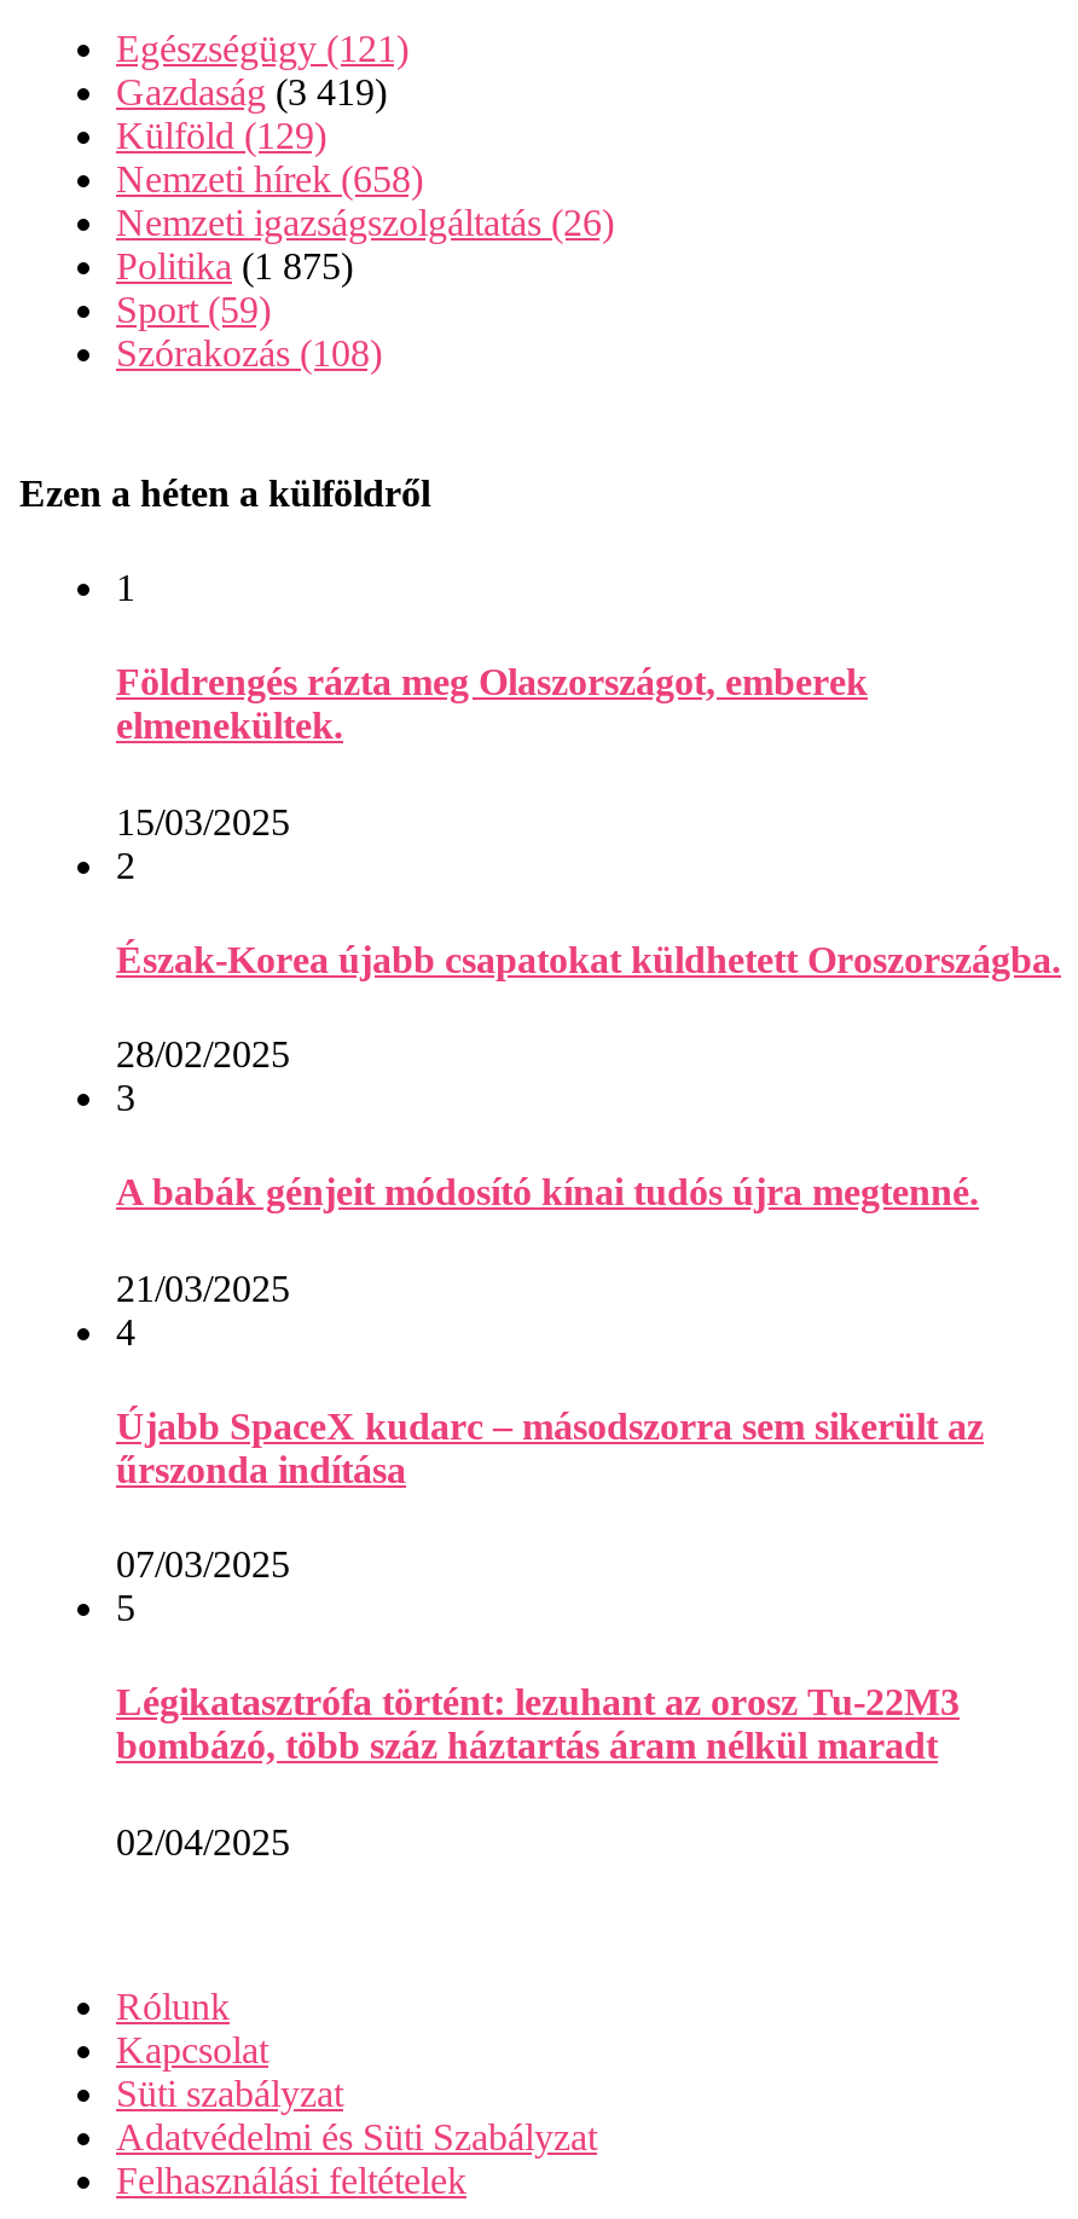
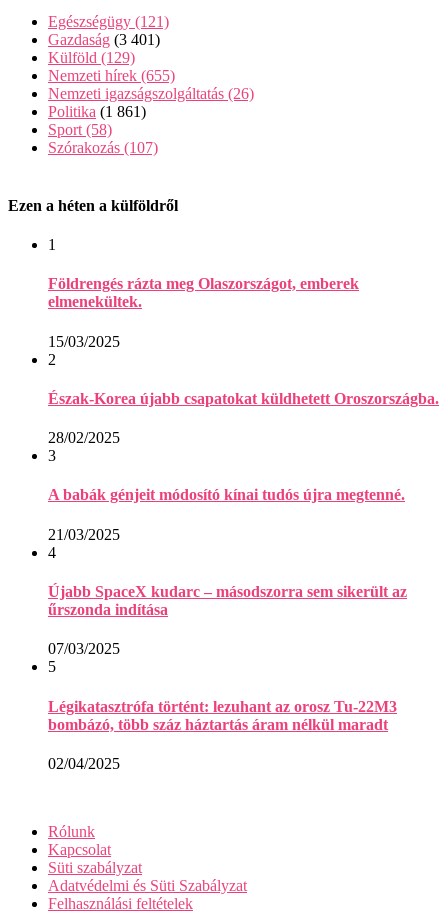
- Gazdaság (3 419)
+ Gazdaság (3 401)

- Nemzeti hírek (658)
+ Nemzeti hírek (655)

- Politika (1 875)
+ Politika (1 861)

- Sport (59)
+ Sport (58)

- Szórakozás (108)
+ Szórakozás (107)
